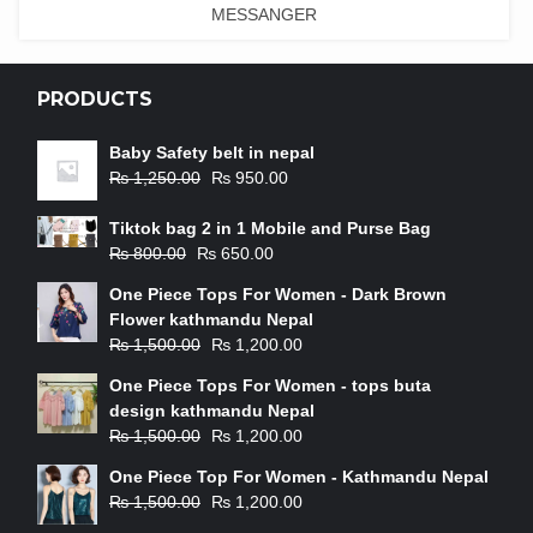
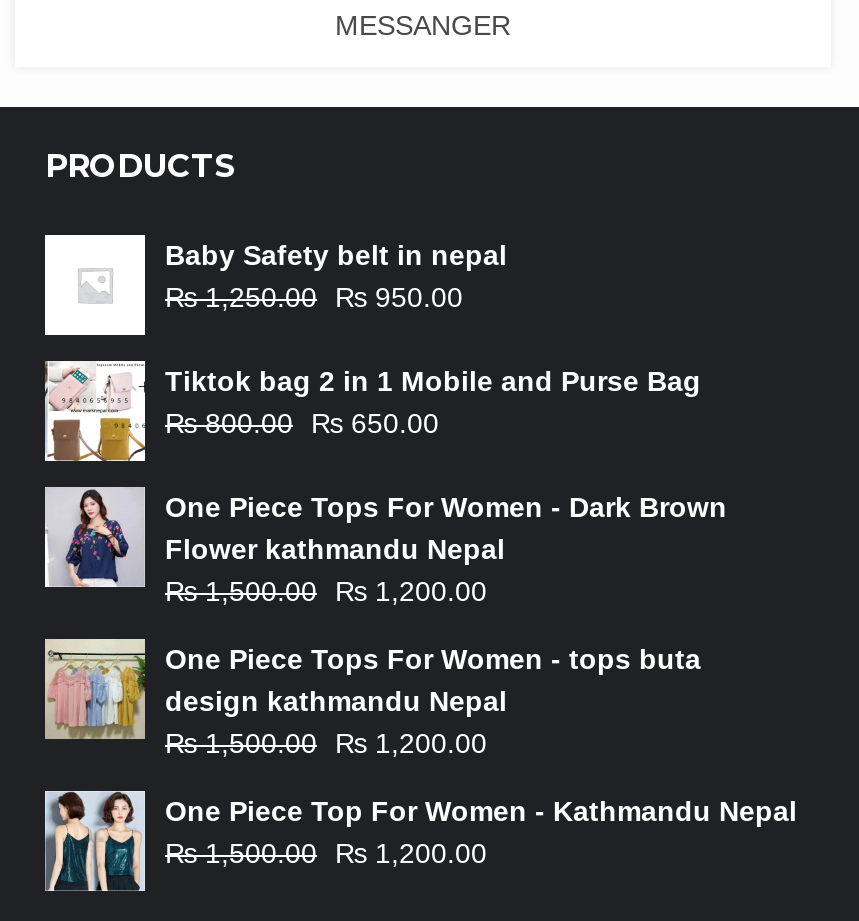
- [image]
+ [image]
